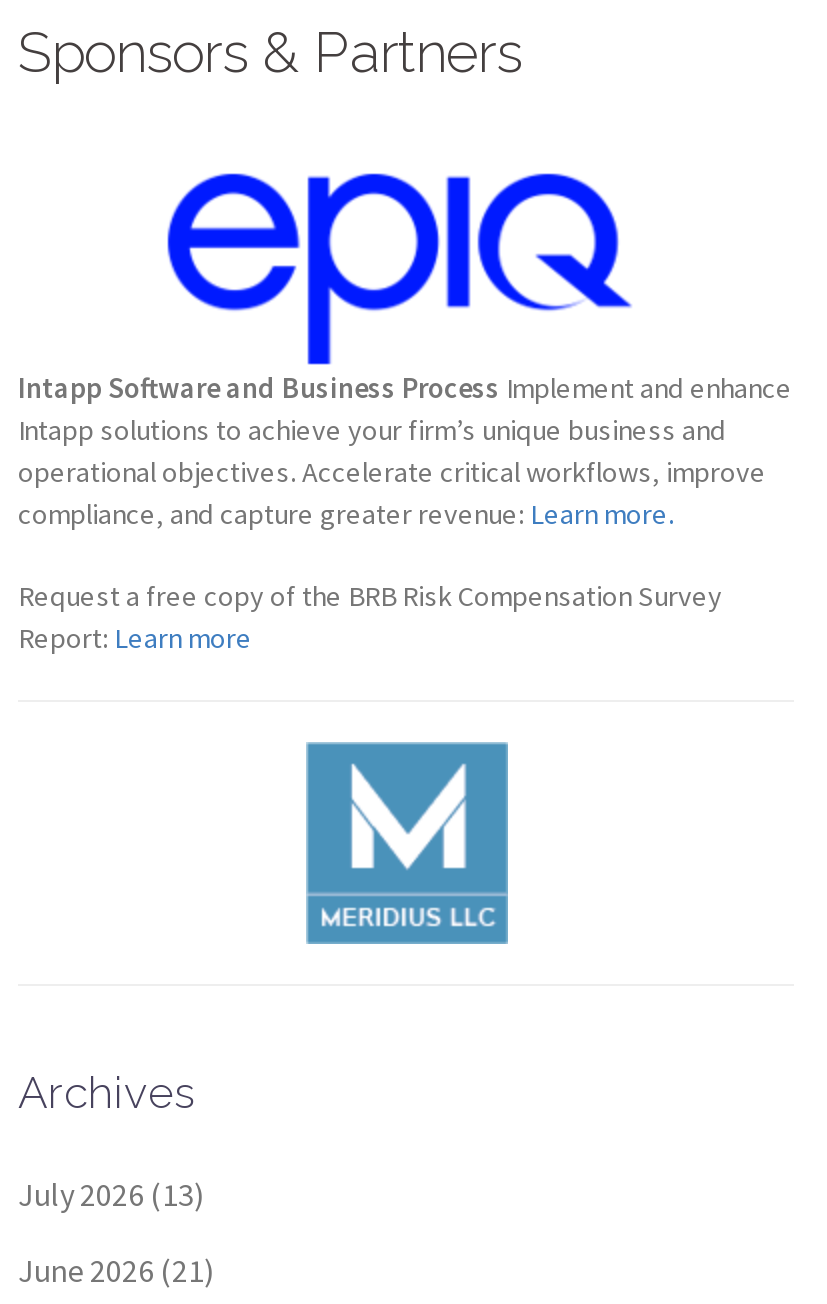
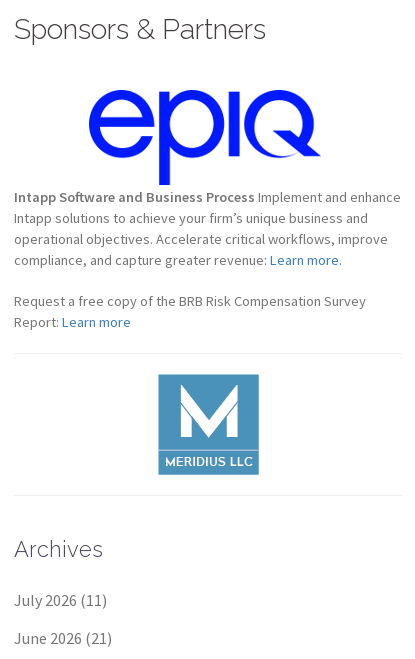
- July 2026 (13)
+ July 2026 (11)
